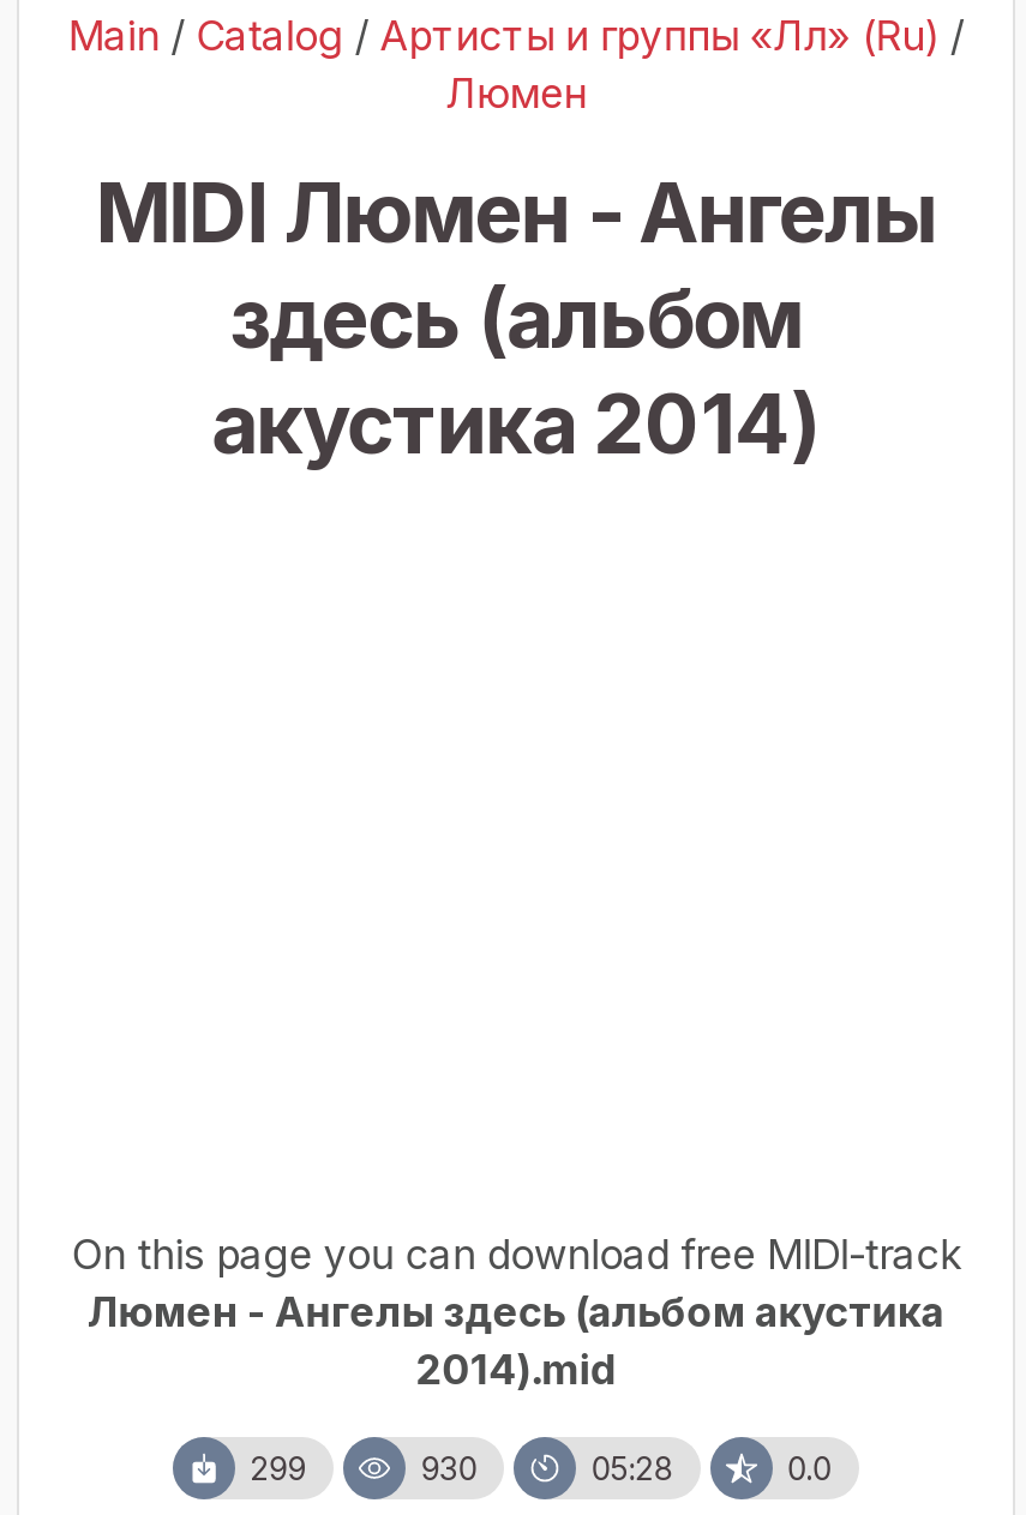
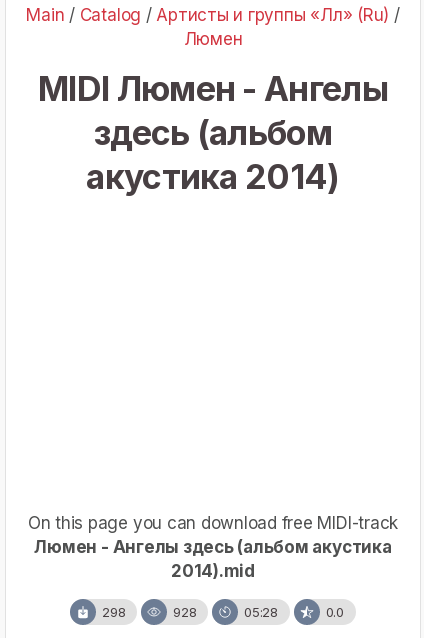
- 299
+ 298

- 930
+ 928
